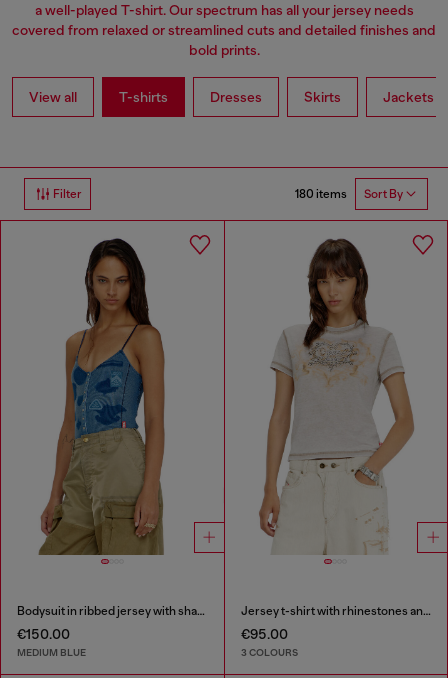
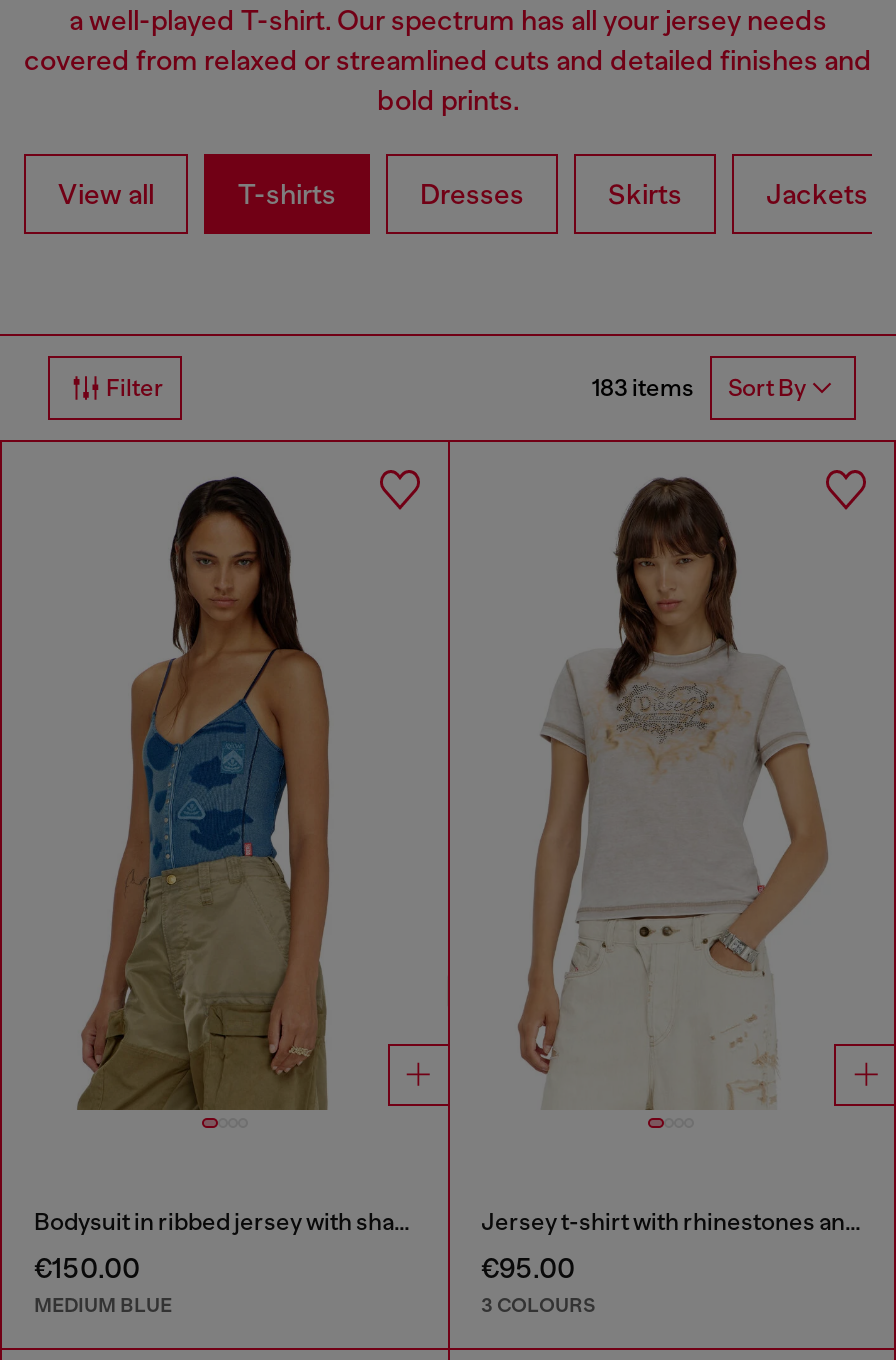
- 180 items Sort By
+ 183 items Sort By
